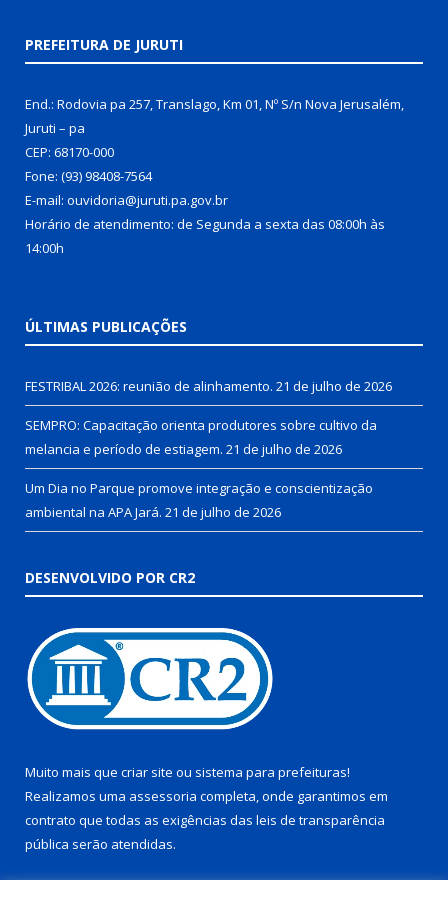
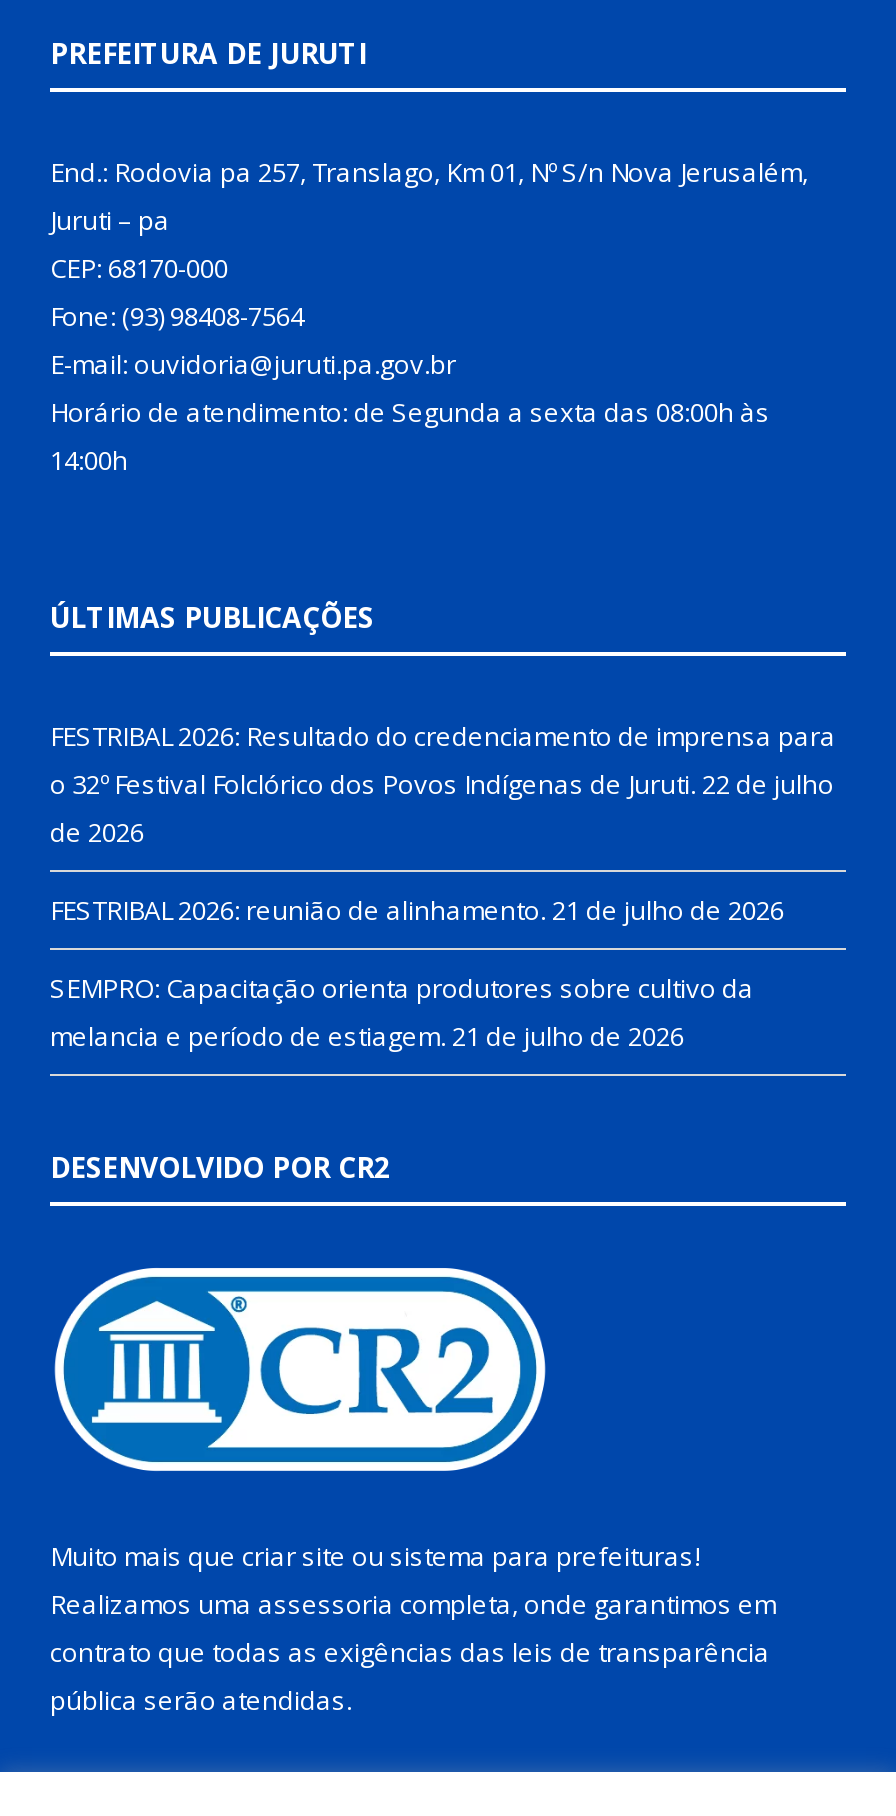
+ FESTRIBAL 2026: Resultado do credenciamento de imprensa para
+ o 32º Festival Folclórico dos Povos Indígenas de Juruti. 22 de julho
+ de 2026

moved down: FESTRIBAL 2026: reunião de alinhamento. 21 de julho de 2026 | SEMPRO: Capacitação orienta produtores sobre cultivo da | melancia e período de estiagem. 21 de julho de 2026

- Um Dia no Parque promove integração e conscientização
- ambiental na APA Jará. 21 de julho de 2026
